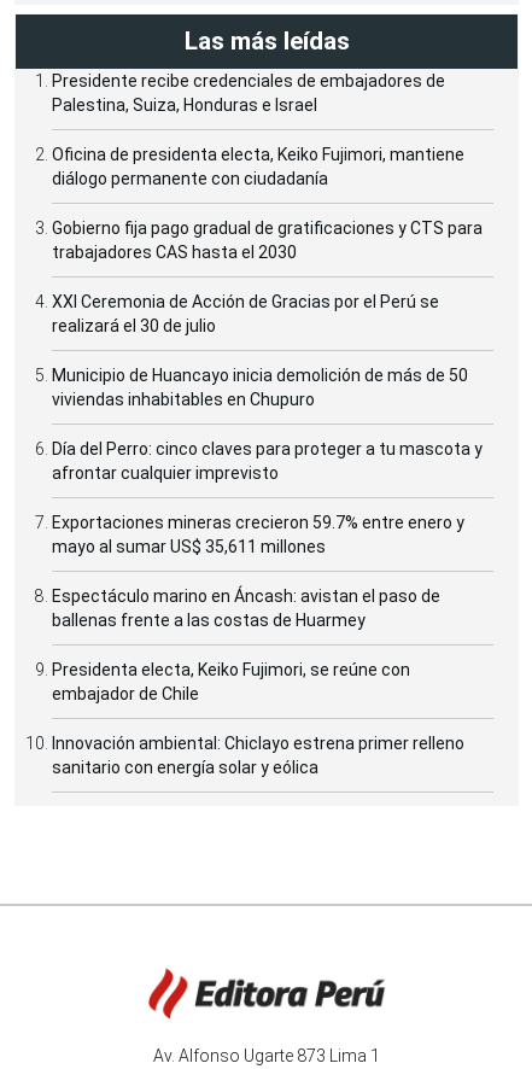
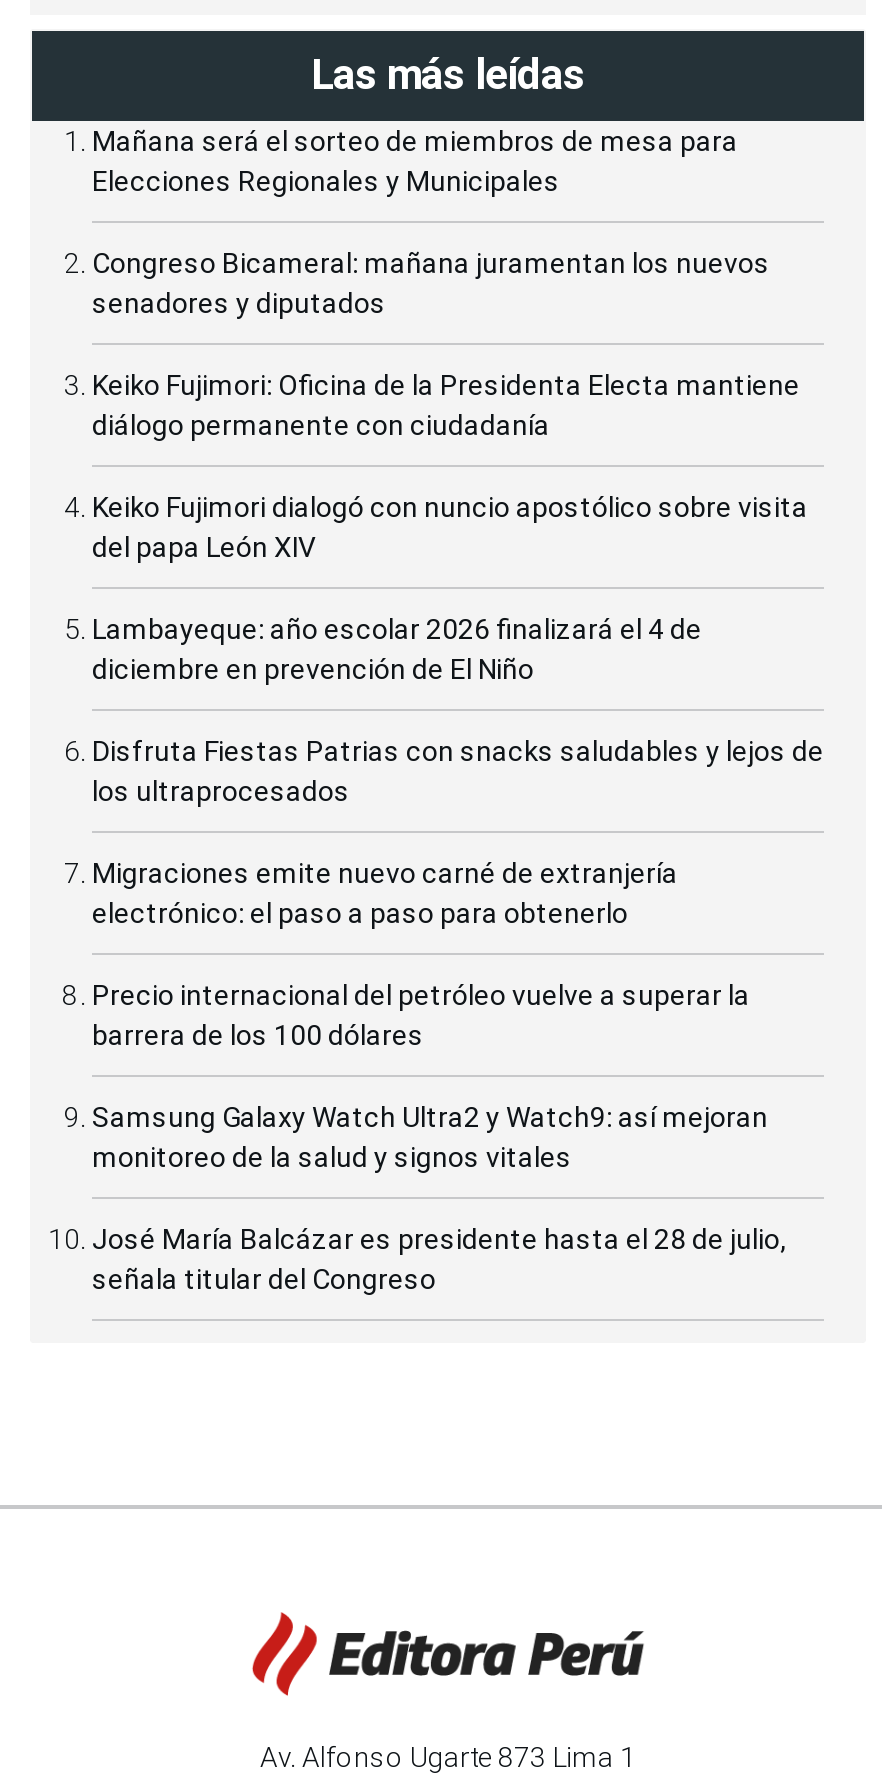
- Presidente recibe credenciales de embajadores de
- Palestina, Suiza, Honduras e Israel
- Oficina de presidenta electa, Keiko Fujimori, mantiene
+ Mañana será el sorteo de miembros de mesa para
+ Elecciones Regionales y Municipales
+ Congreso Bicameral: mañana juramentan los nuevos
+ senadores y diputados
+ Keiko Fujimori: Oficina de la Presidenta Electa mantiene

moved down: diálogo permanente con ciudadanía

- Gobierno fija pago gradual de gratificaciones y CTS para
- trabajadores CAS hasta el 2030
- XXI Ceremonia de Acción de Gracias por el Perú se
- realizará el 30 de julio
- Municipio de Huancayo inicia demolición de más de 50
- viviendas inhabitables en Chupuro
- Día del Perro: cinco claves para proteger a tu mascota y
- afrontar cualquier imprevisto
- Exportaciones mineras crecieron 59.7% entre enero y
- mayo al sumar US$ 35,611 millones
- Espectáculo marino en Áncash: avistan el paso de
- ballenas frente a las costas de Huarmey
- Presidenta electa, Keiko Fujimori, se reúne con
- embajador de Chile
- Innovación ambiental: Chiclayo estrena primer relleno
- sanitario con energía solar y eólica
+ Keiko Fujimori dialogó con nuncio apostólico sobre visita
+ del papa León XIV
+ Lambayeque: año escolar 2026 finalizará el 4 de
+ diciembre en prevención de El Niño
+ Disfruta Fiestas Patrias con snacks saludables y lejos de
+ los ultraprocesados
+ Migraciones emite nuevo carné de extranjería
+ electrónico: el paso a paso para obtenerlo
+ Precio internacional del petróleo vuelve a superar la
+ barrera de los 100 dólares
+ Samsung Galaxy Watch Ultra2 y Watch9: así mejoran
+ monitoreo de la salud y signos vitales
+ José María Balcázar es presidente hasta el 28 de julio,
+ señala titular del Congreso
